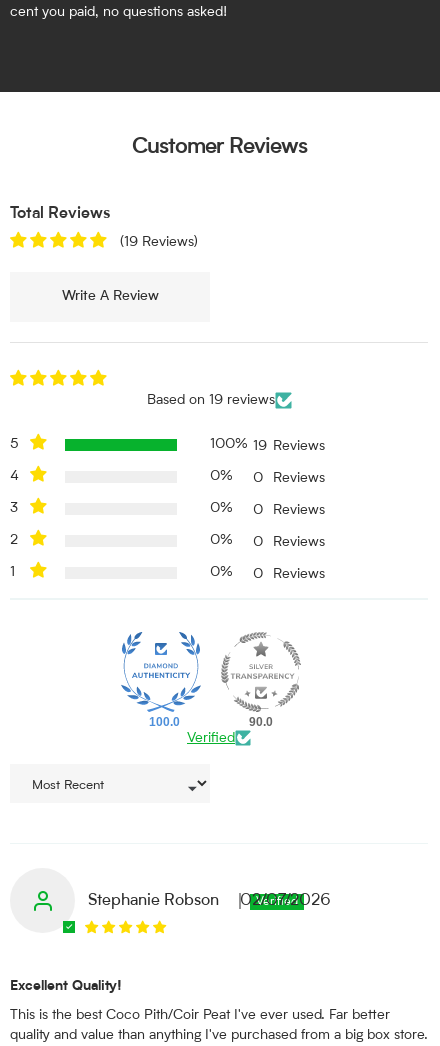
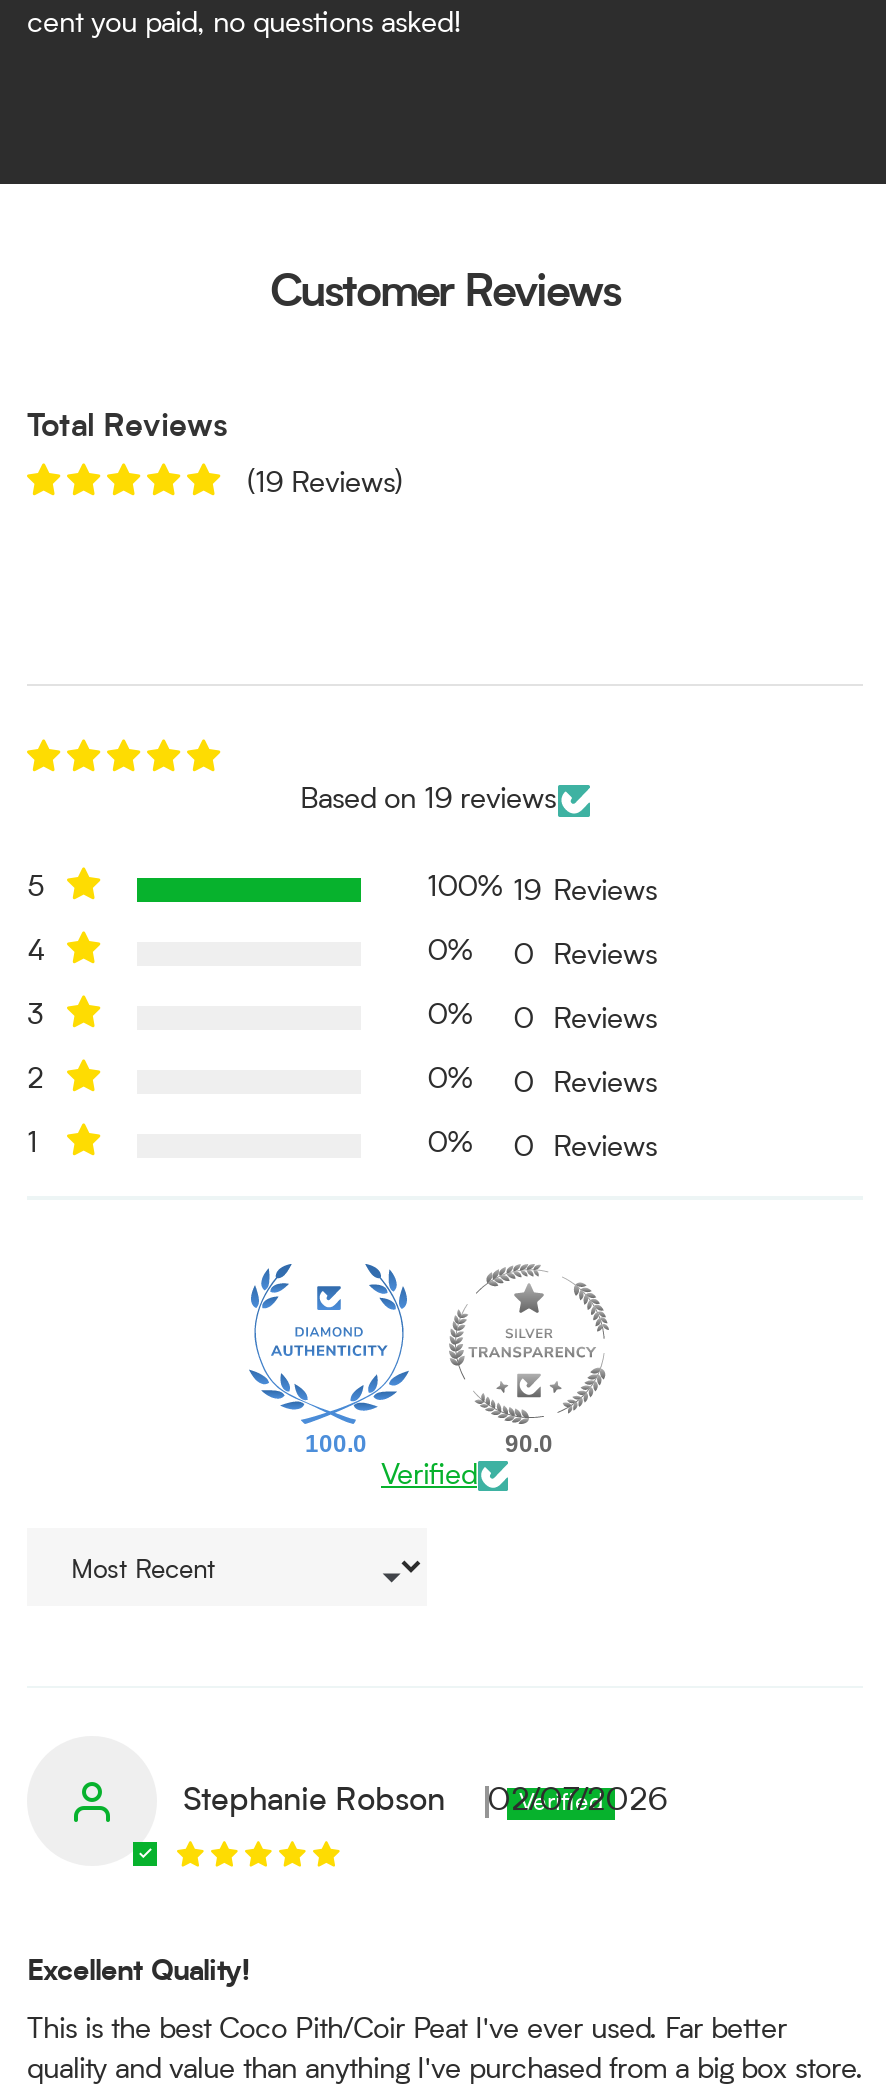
- Write A Review
